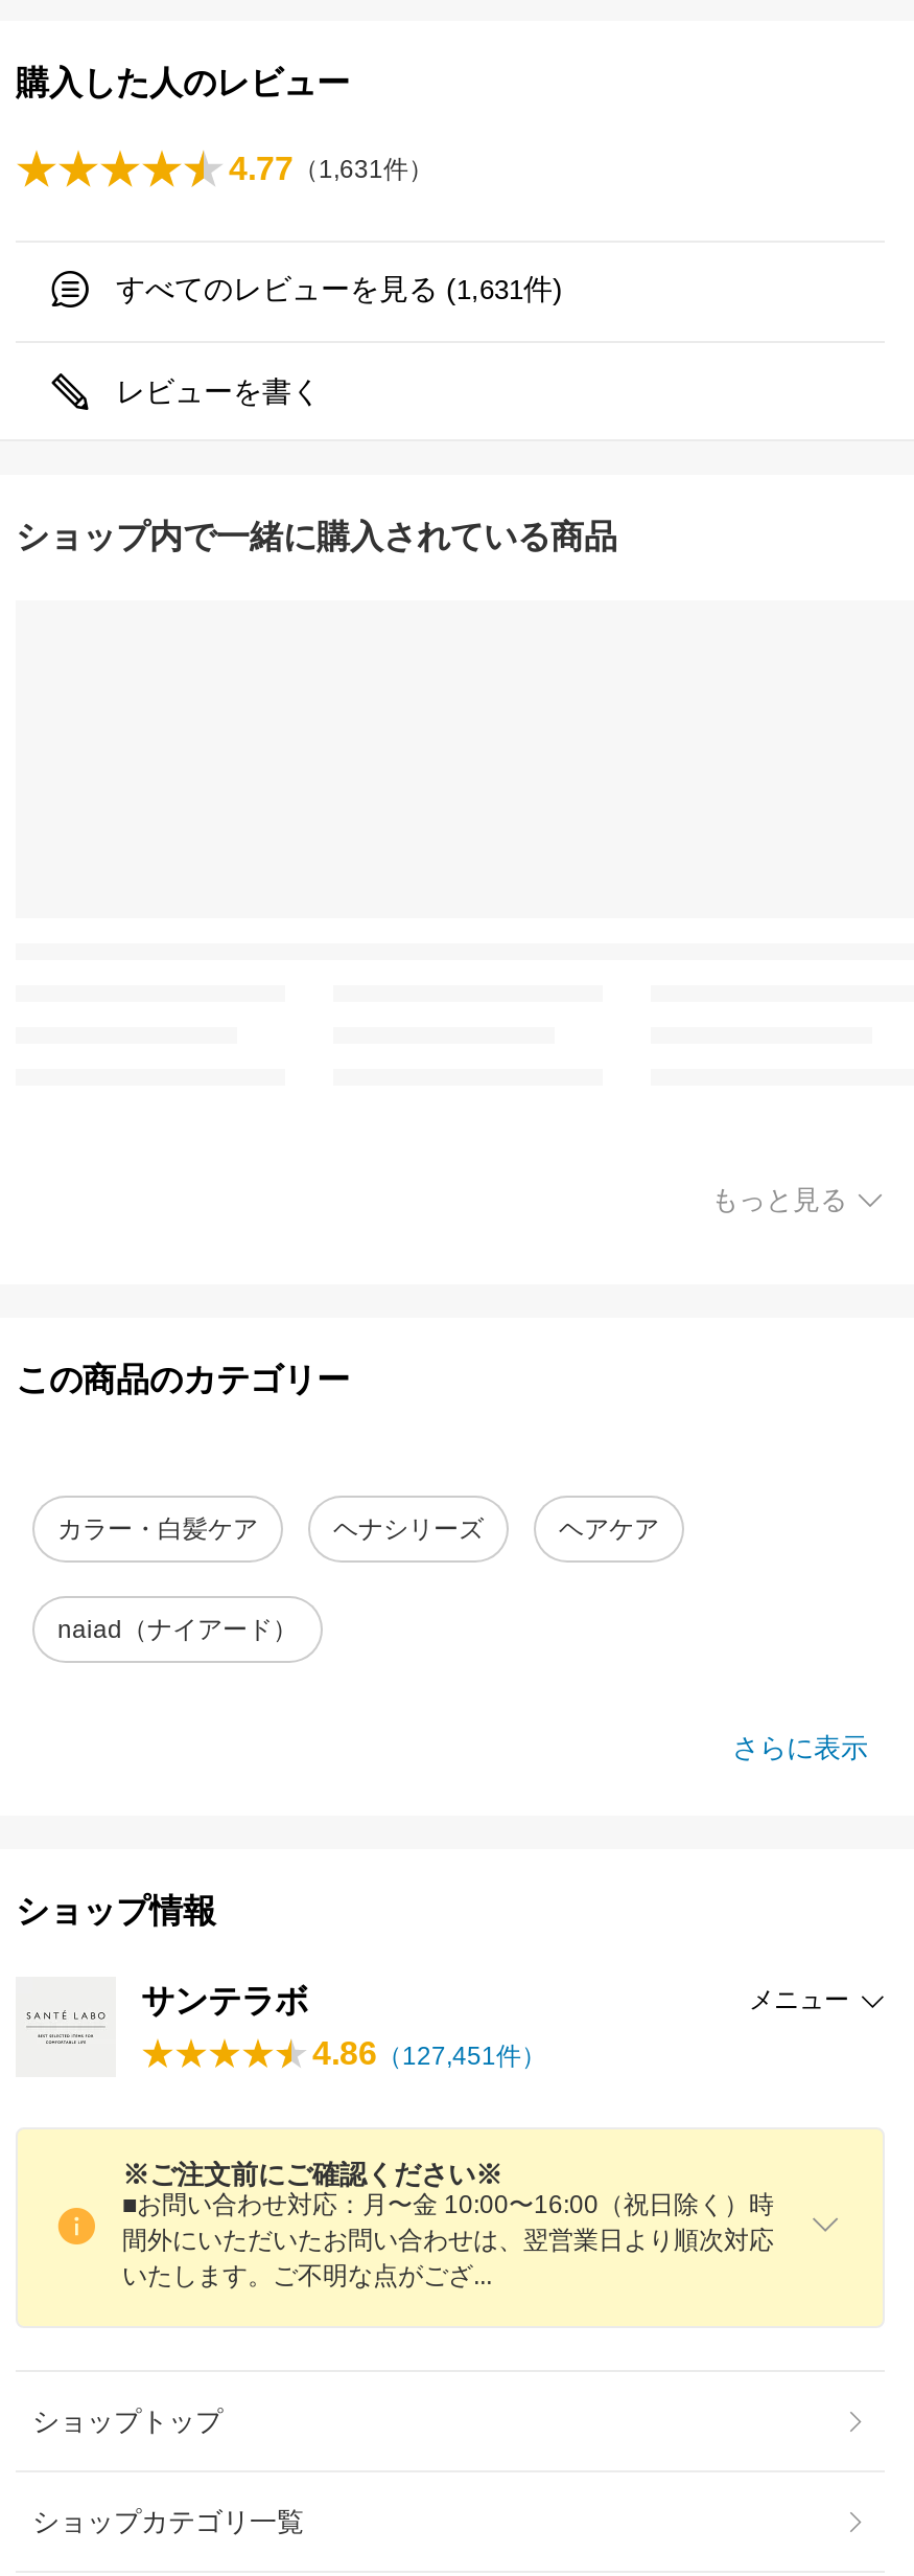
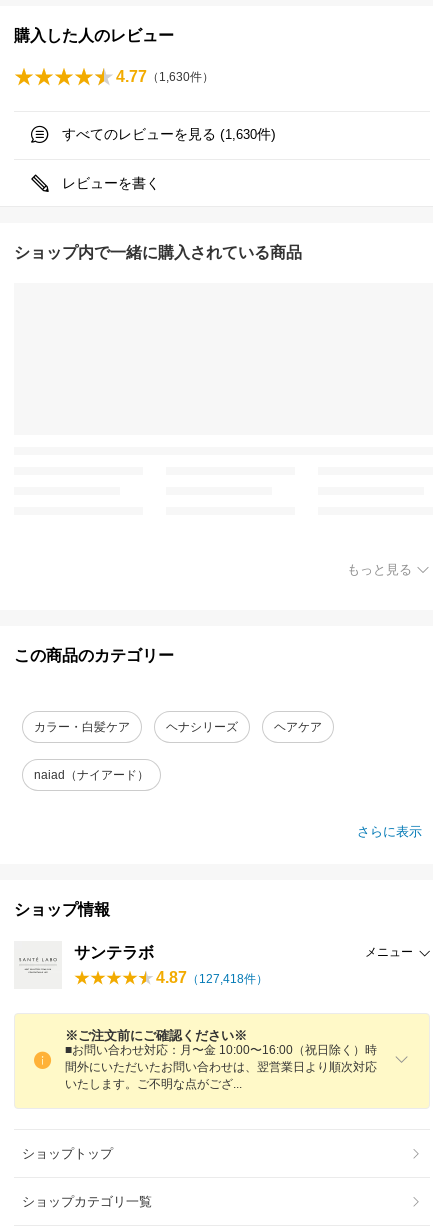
- 4.77（1,631件）
+ 4.77（1,630件）

- すべてのレビューを見る (1,631件)
+ すべてのレビューを見る (1,630件)

- 4.86（127,451件）
+ 4.87（127,418件）
